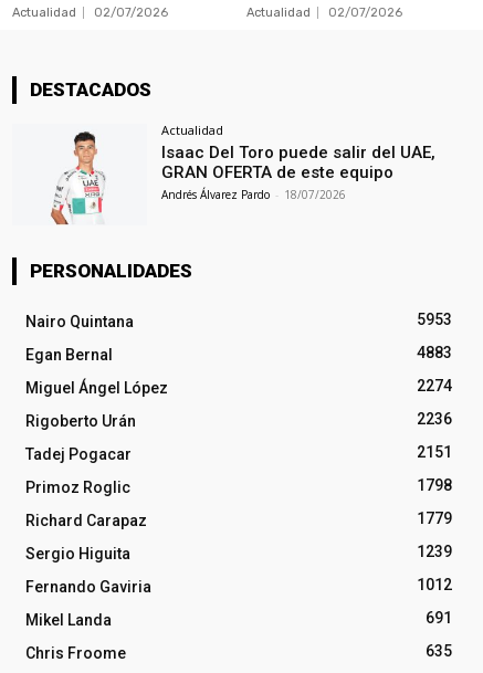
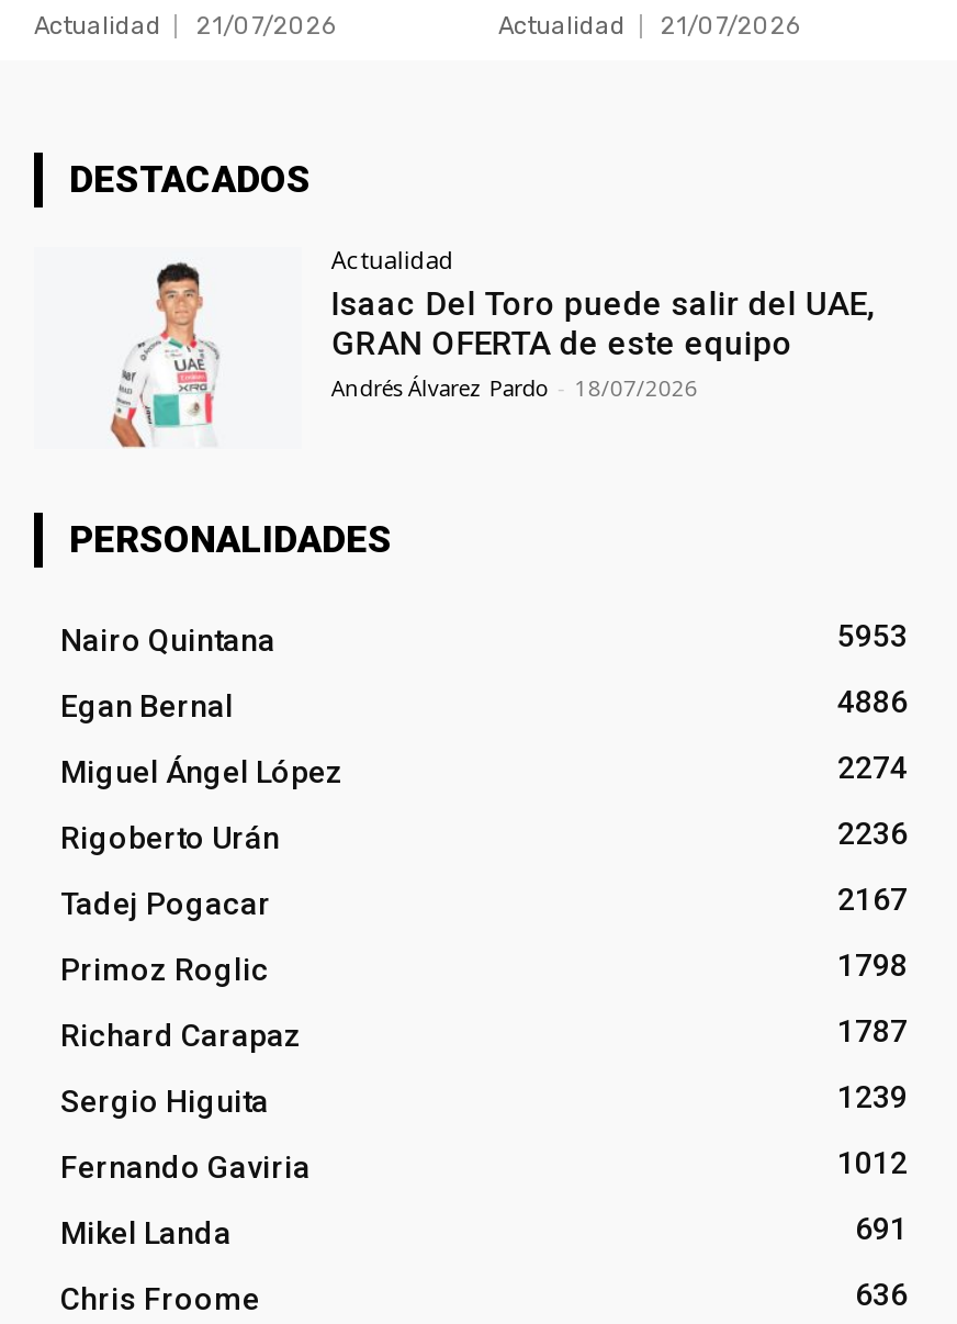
- Actualidad 02/07/2026
+ Actualidad 21/07/2026

- Actualidad 02/07/2026
+ Actualidad 21/07/2026

- 4883
+ 4886

- 2151
+ 2167

- 1779
+ 1787

- 635
+ 636
